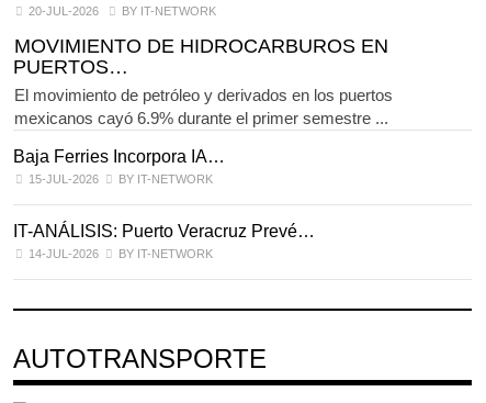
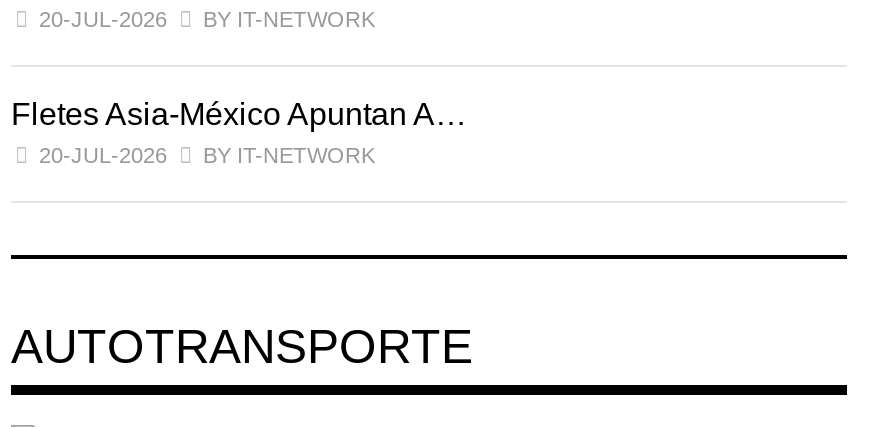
- MOVIMIENTO DE HIDROCARBUROS EN
- PUERTOS…
- El movimiento de petróleo y derivados en los puertos
- mexicanos cayó 6.9% durante el primer semestre ...
- Baja Ferries Incorpora IA…
- 15-JUL-2026
- BY IT-NETWORK
- IT-ANÁLISIS: Puerto Veracruz Prevé…
- 14-JUL-2026
+ Fletes Asia-México Apuntan A…
+ 20-JUL-2026
